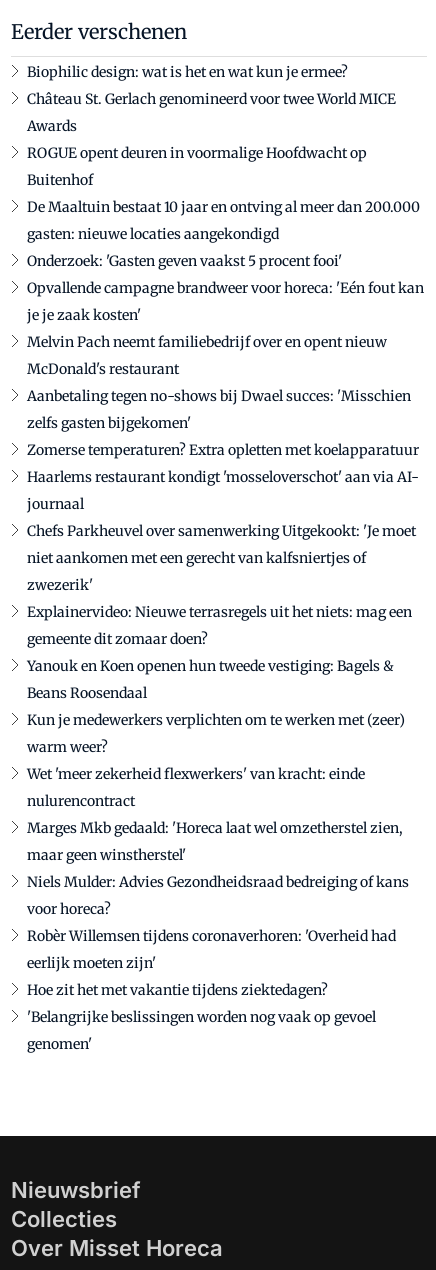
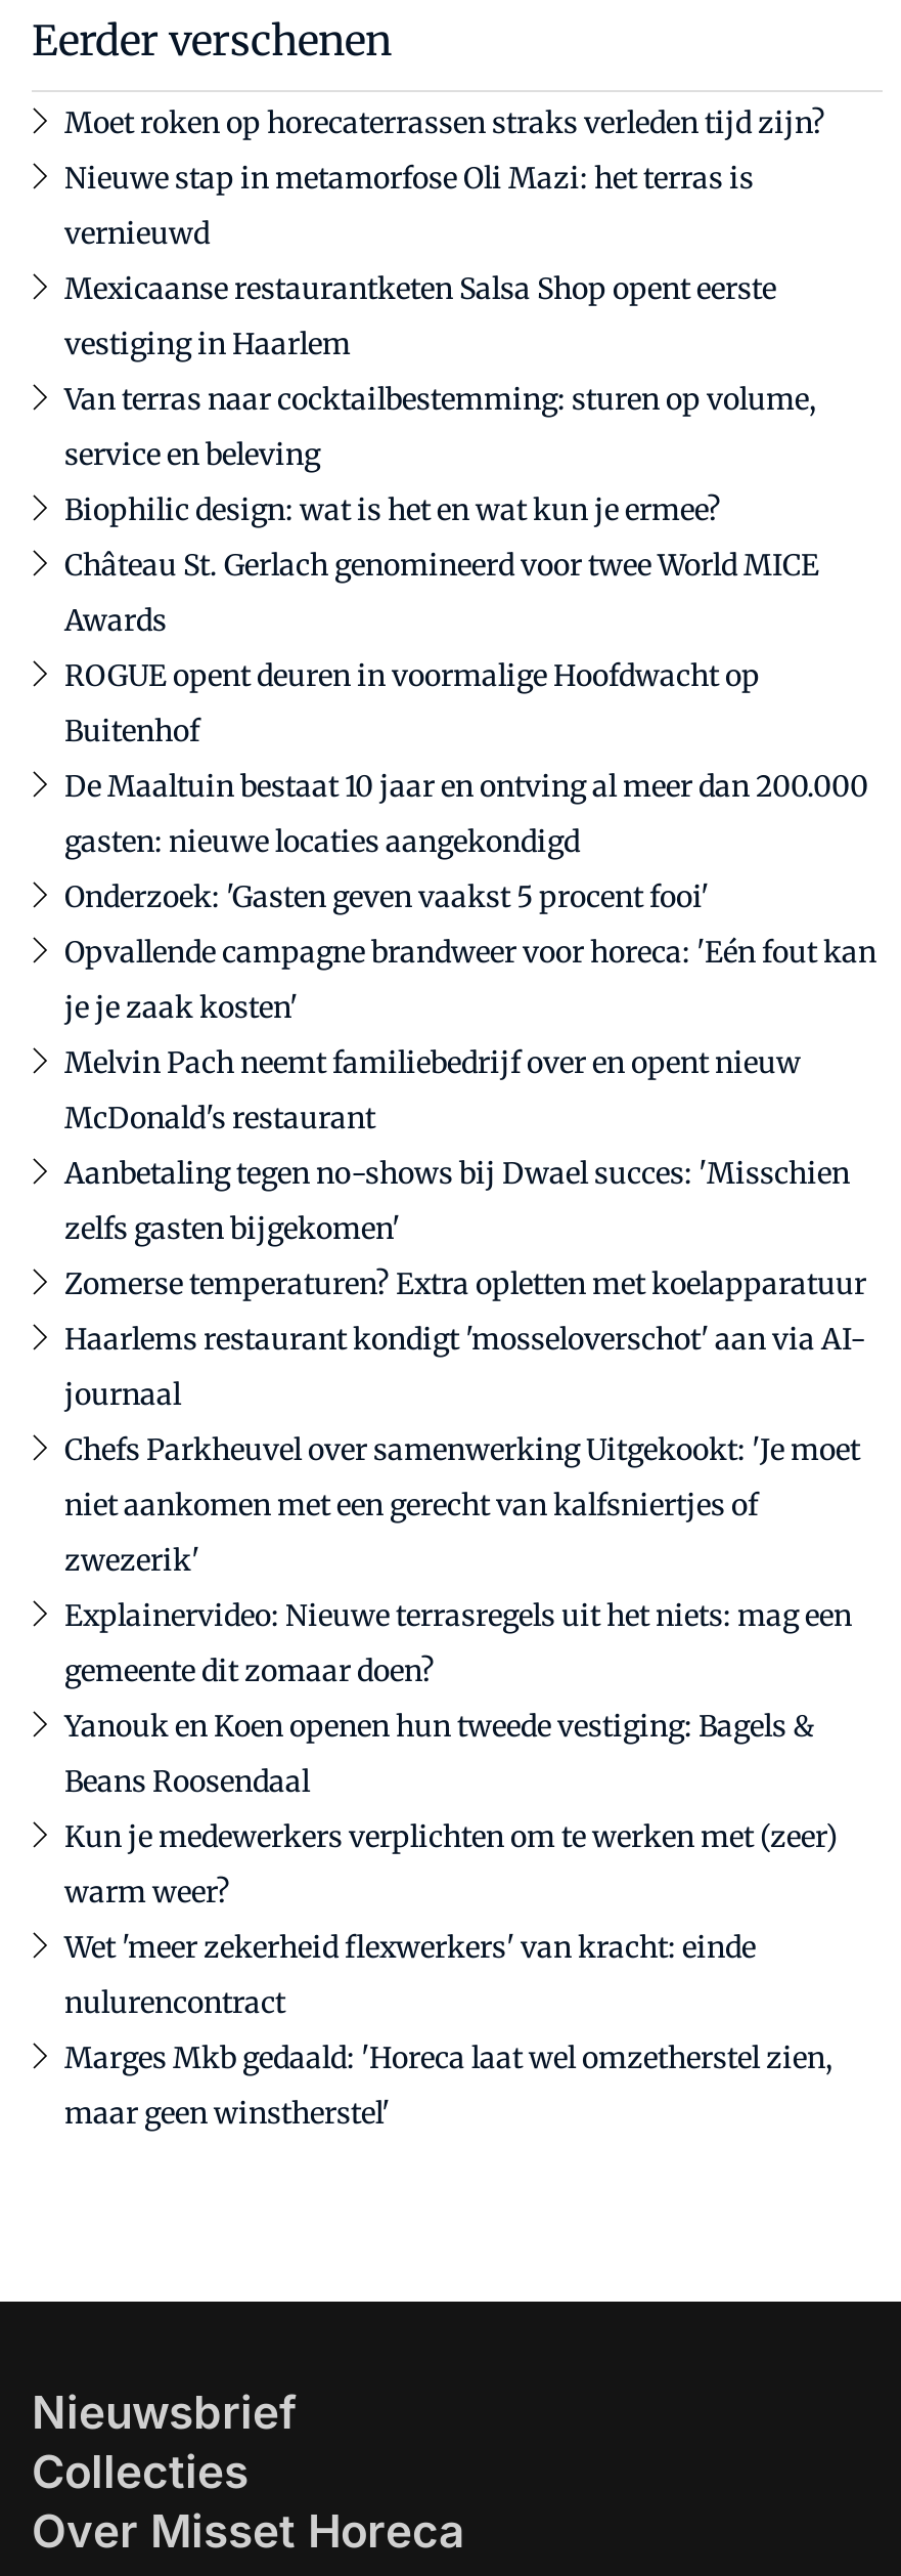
+ Moet roken op horecaterrassen straks verleden tijd zijn?
+ Nieuwe stap in metamorfose Oli Mazi: het terras is
+ vernieuwd
+ Mexicaanse restaurantketen Salsa Shop opent eerste
+ vestiging in Haarlem
+ Van terras naar cocktailbestemming: sturen op volume,
+ service en beleving

moved down: Biophilic design: wat is het en wat kun je ermee? | Château St. Gerlach genomineerd voor twee World MICE | Awards | ... | Marges Mkb gedaald: 'Horeca laat wel omzetherstel zien, | maar geen winstherstel'

- Niels Mulder: Advies Gezondheidsraad bedreiging of kans
- voor horeca?
- Robèr Willemsen tijdens coronaverhoren: 'Overheid had
- eerlijk moeten zijn'
- Hoe zit het met vakantie tijdens ziektedagen?
- 'Belangrijke beslissingen worden nog vaak op gevoel
- genomen'
